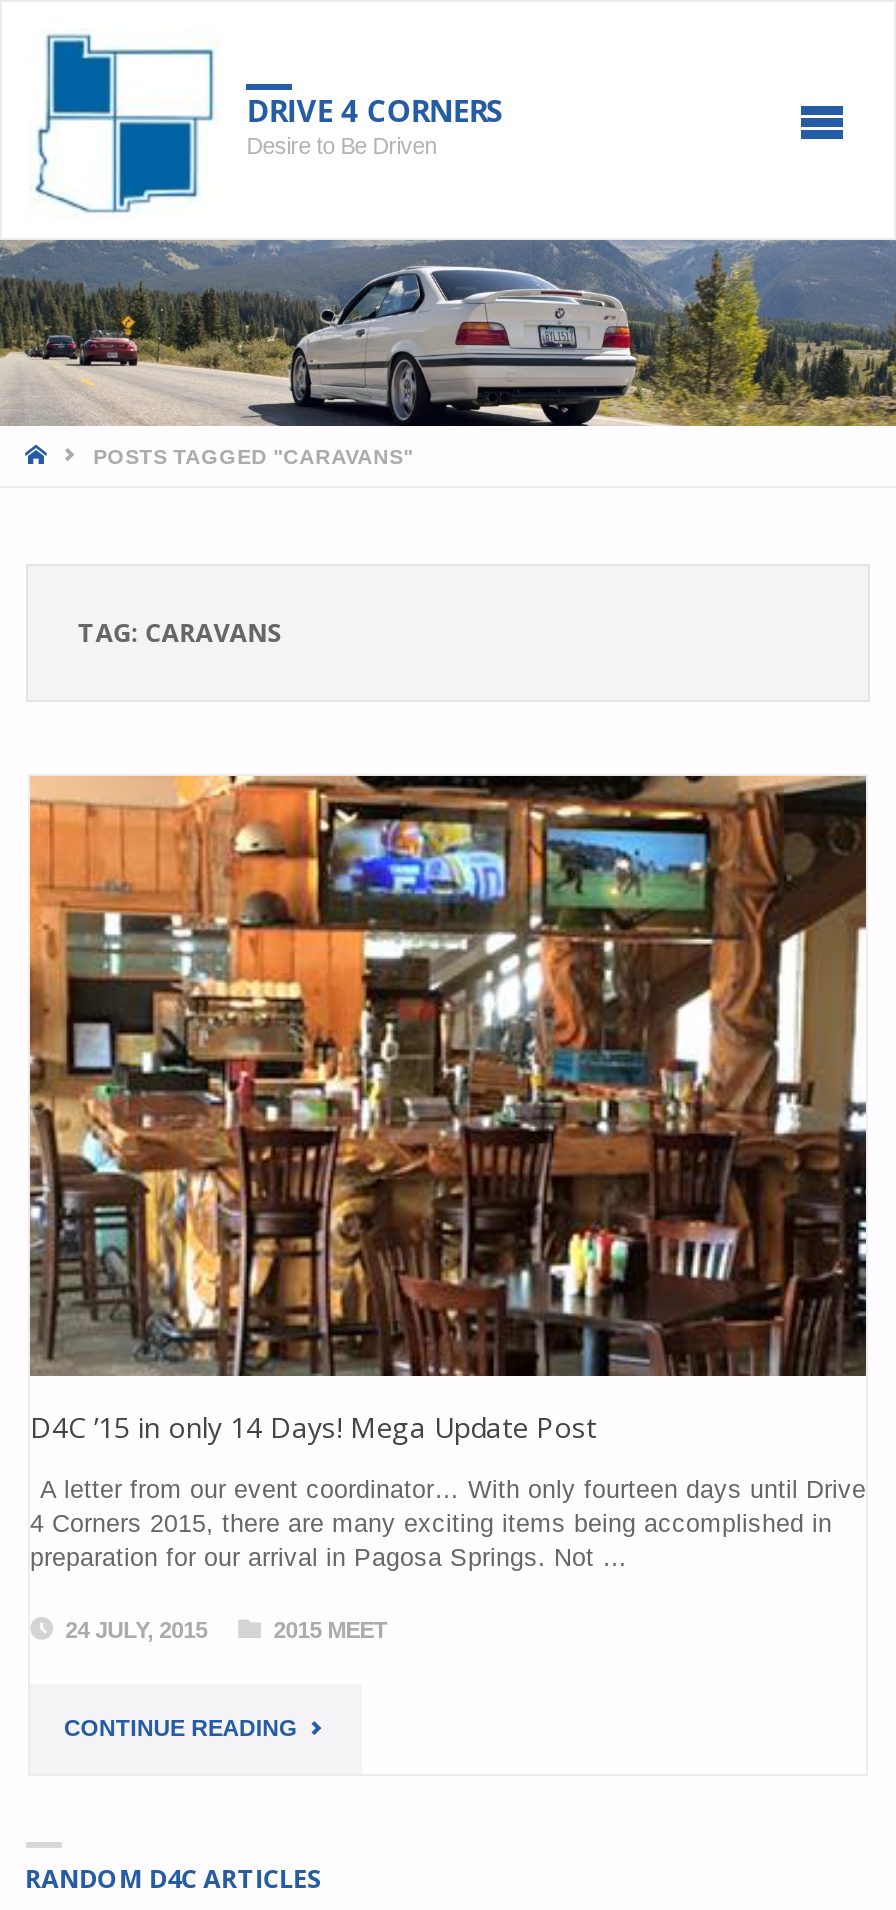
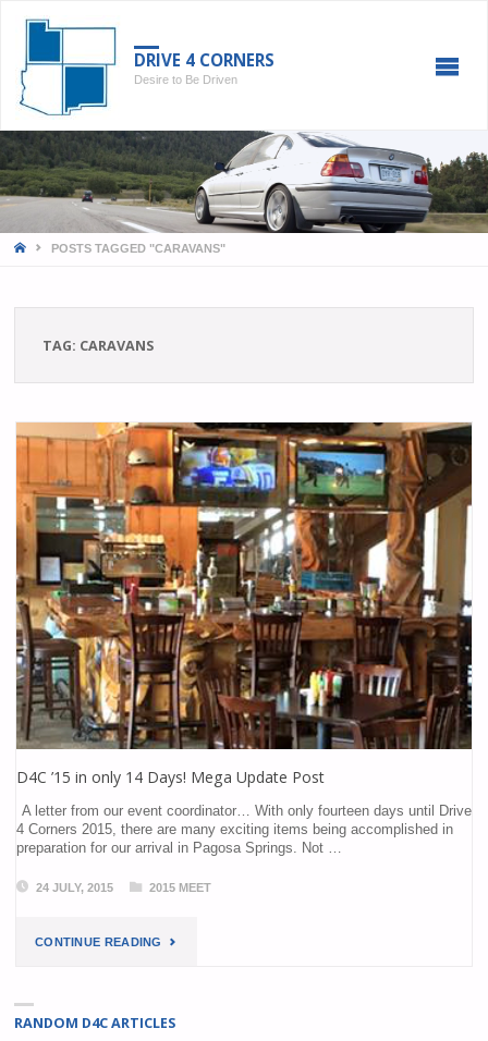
- [image]
+ [image]
